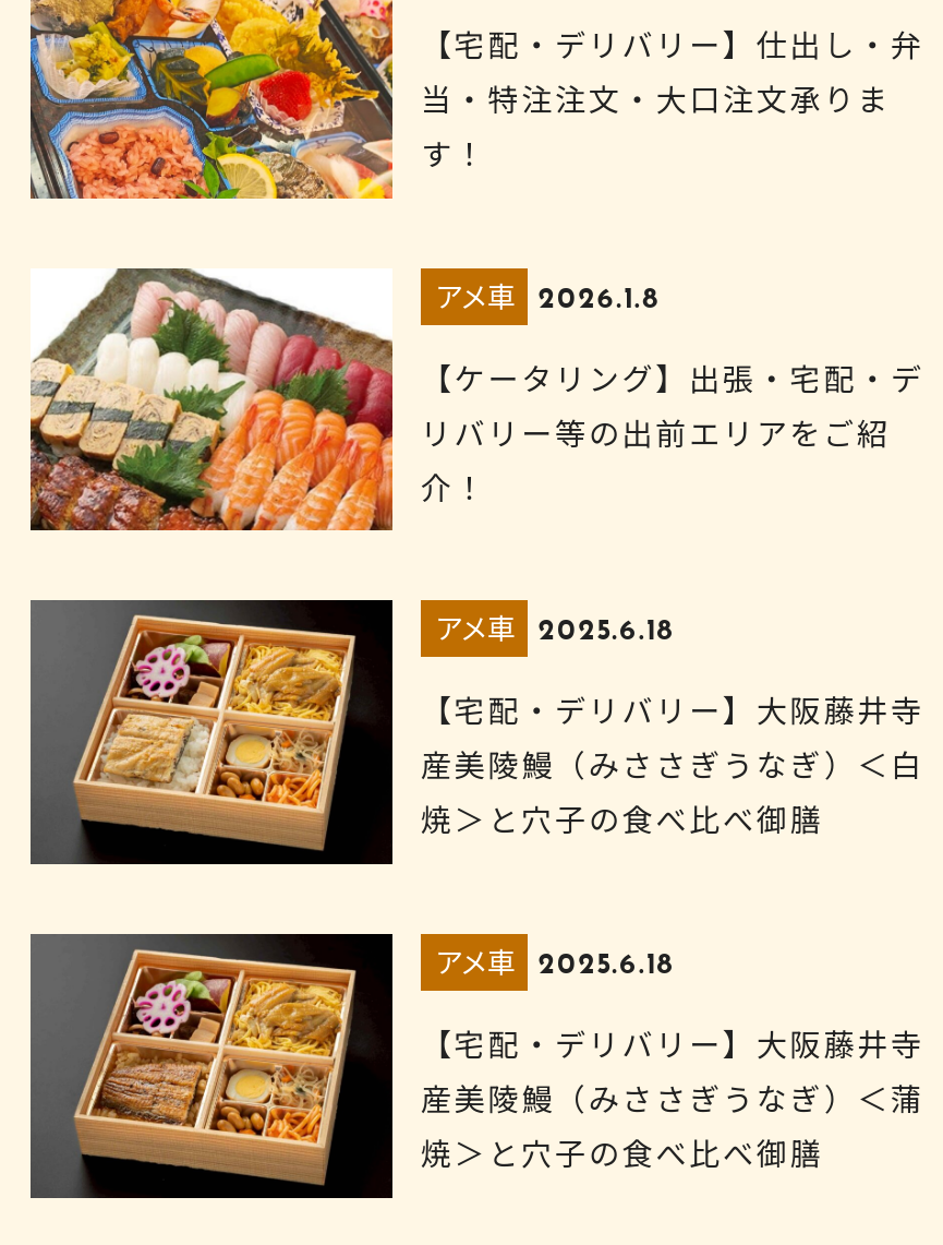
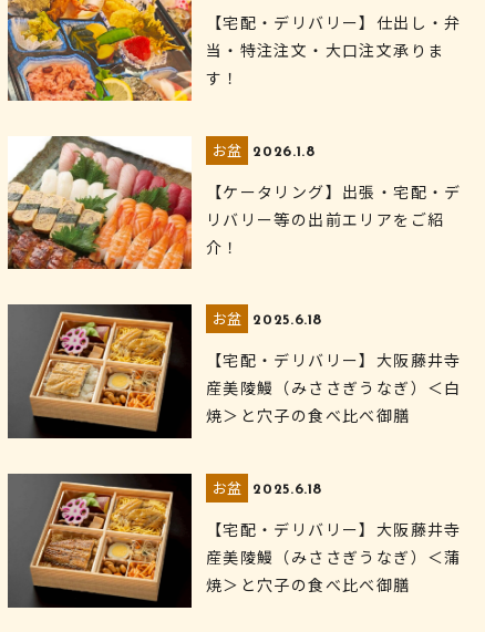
- アメ車
+ お盆

- アメ車
+ お盆

- アメ車
+ お盆
